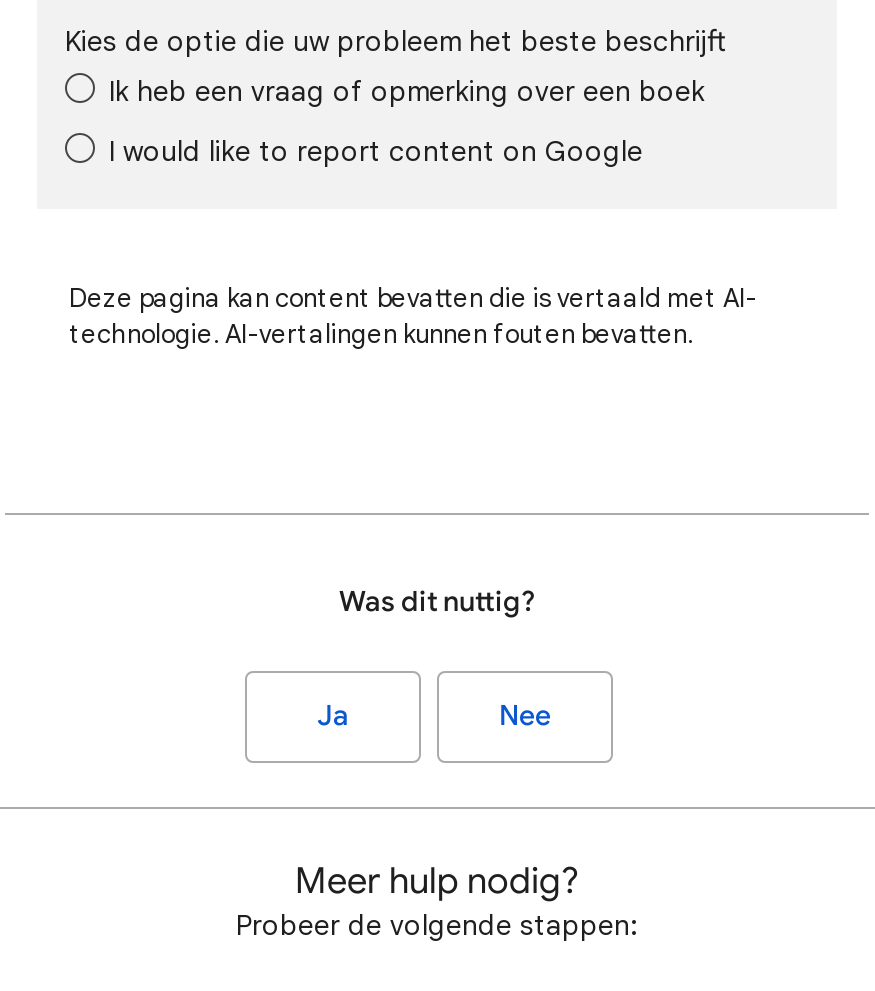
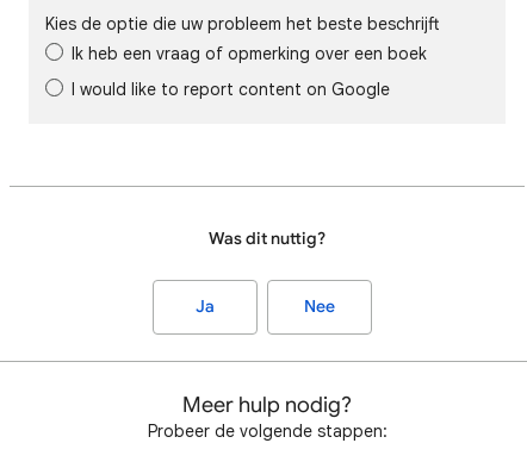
- Deze pagina kan content bevatten die is vertaald met AI-
- technologie. AI-vertalingen kunnen fouten bevatten.
